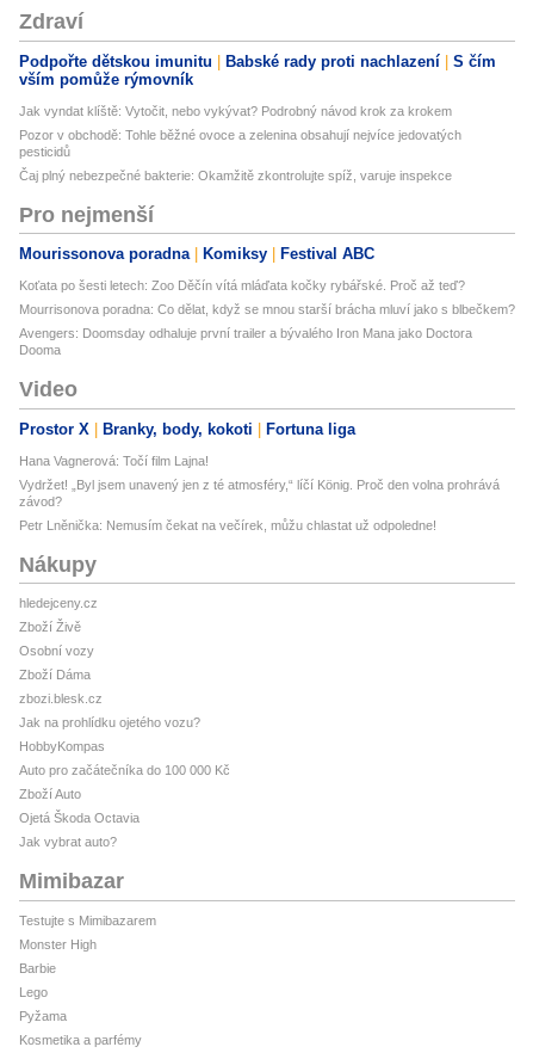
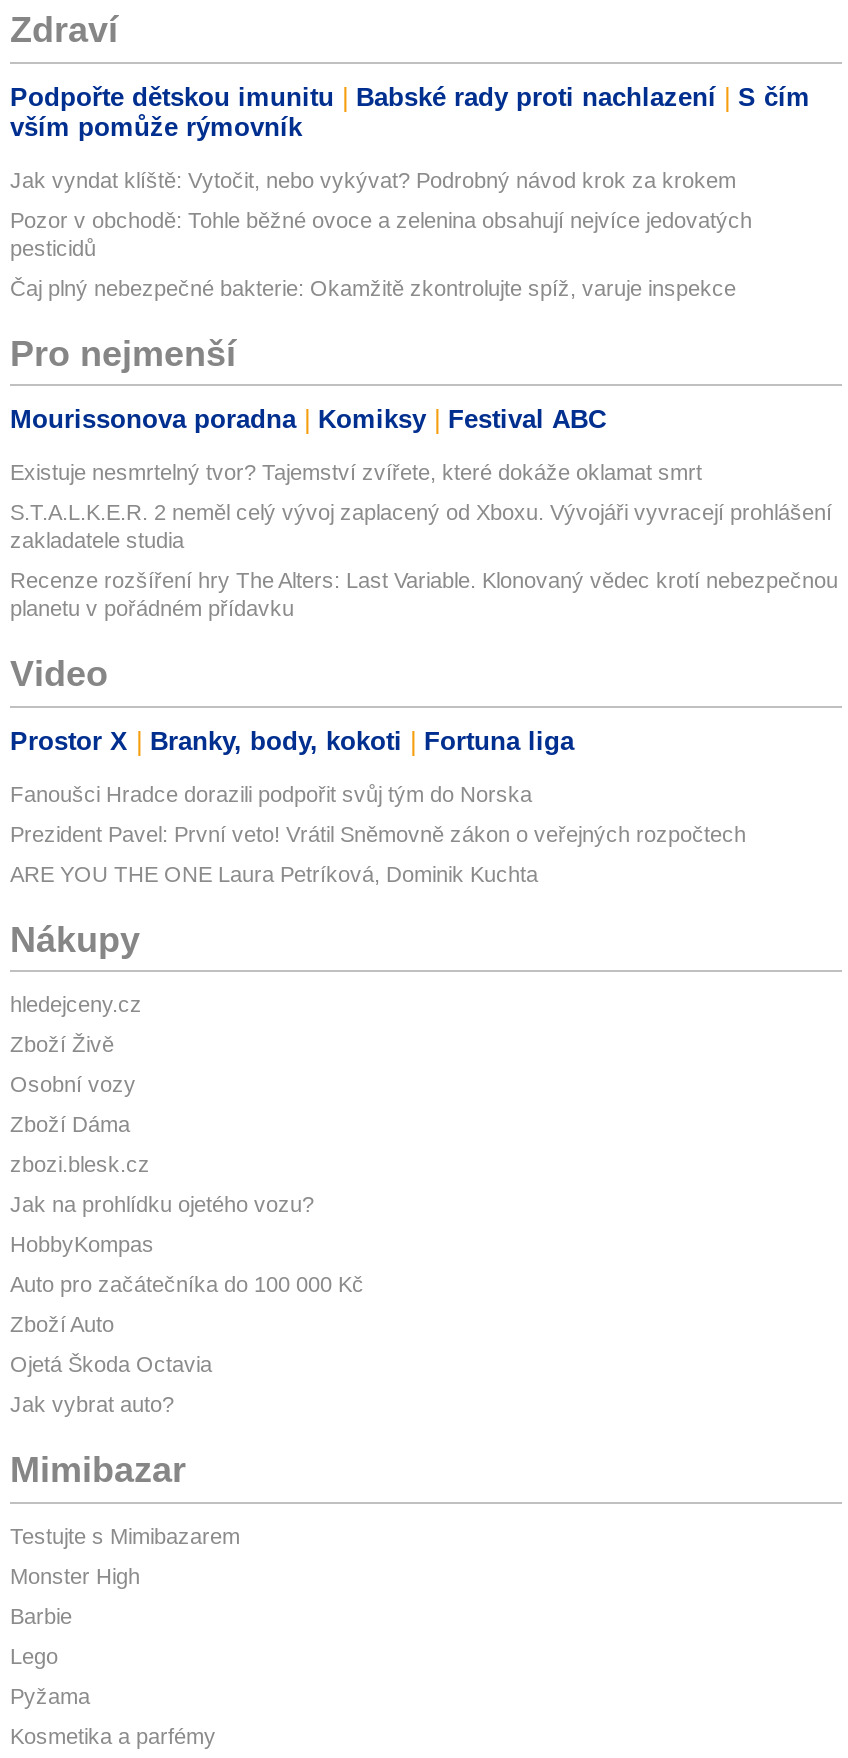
- Koťata po šesti letech: Zoo Děčín vítá mláďata kočky rybářské. Proč až teď?
+ Existuje nesmrtelný tvor? Tajemství zvířete, které dokáže oklamat smrt

- Mourrisonova poradna: Co dělat, když se mnou starší brácha mluví jako s blbečkem?
+ S.T.A.L.K.E.R. 2 neměl celý vývoj zaplacený od Xboxu. Vývojáři vyvracejí prohlášení
+ zakladatele studia

- Avengers: Doomsday odhaluje první trailer a bývalého Iron Mana jako Doctora
- Dooma
+ Recenze rozšíření hry The Alters: Last Variable. Klonovaný vědec krotí nebezpečnou
+ planetu v pořádném přídavku

- Hana Vagnerová: Točí film Lajna!
+ Fanoušci Hradce dorazili podpořit svůj tým do Norska

- Vydržet! „Byl jsem unavený jen z té atmosféry,“ líčí König. Proč den volna prohrává
- závod?
+ Prezident Pavel: První veto! Vrátil Sněmovně zákon o veřejných rozpočtech

- Petr Lněnička: Nemusím čekat na večírek, můžu chlastat už odpoledne!
+ ARE YOU THE ONE Laura Petríková, Dominik Kuchta
